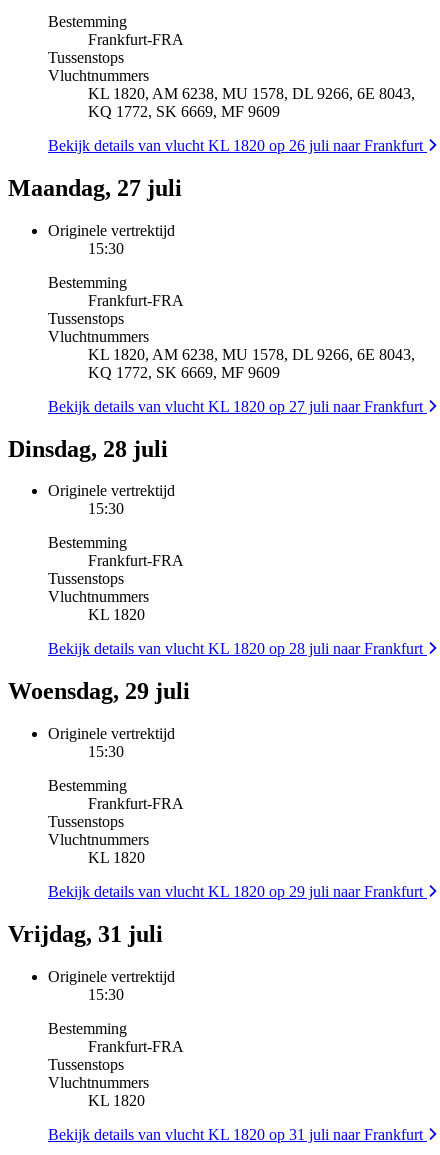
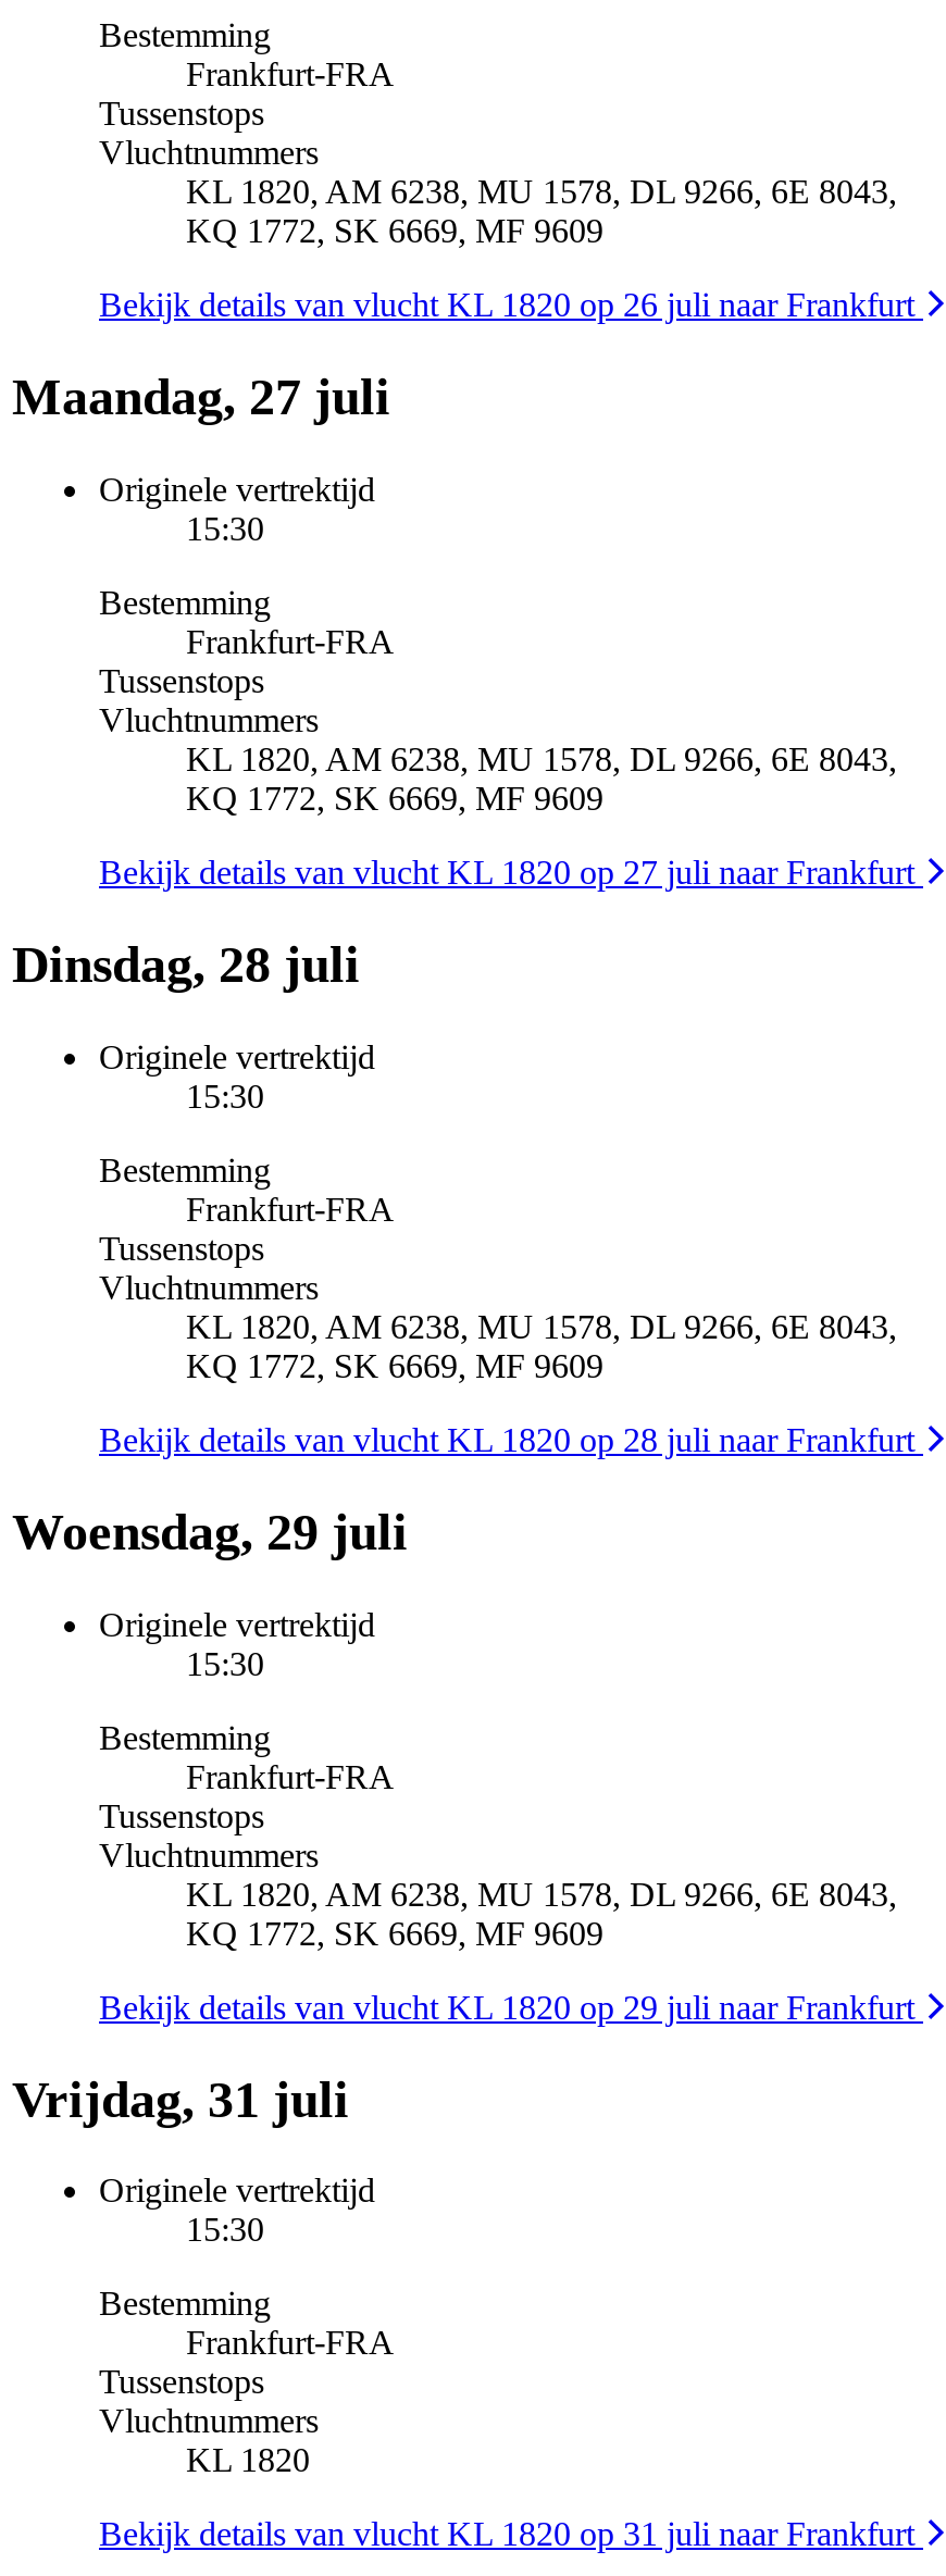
- KL 1820
+ KL 1820, AM 6238, MU 1578, DL 9266, 6E 8043,
+ KQ 1772, SK 6669, MF 9609

- KL 1820
+ KL 1820, AM 6238, MU 1578, DL 9266, 6E 8043,
+ KQ 1772, SK 6669, MF 9609
